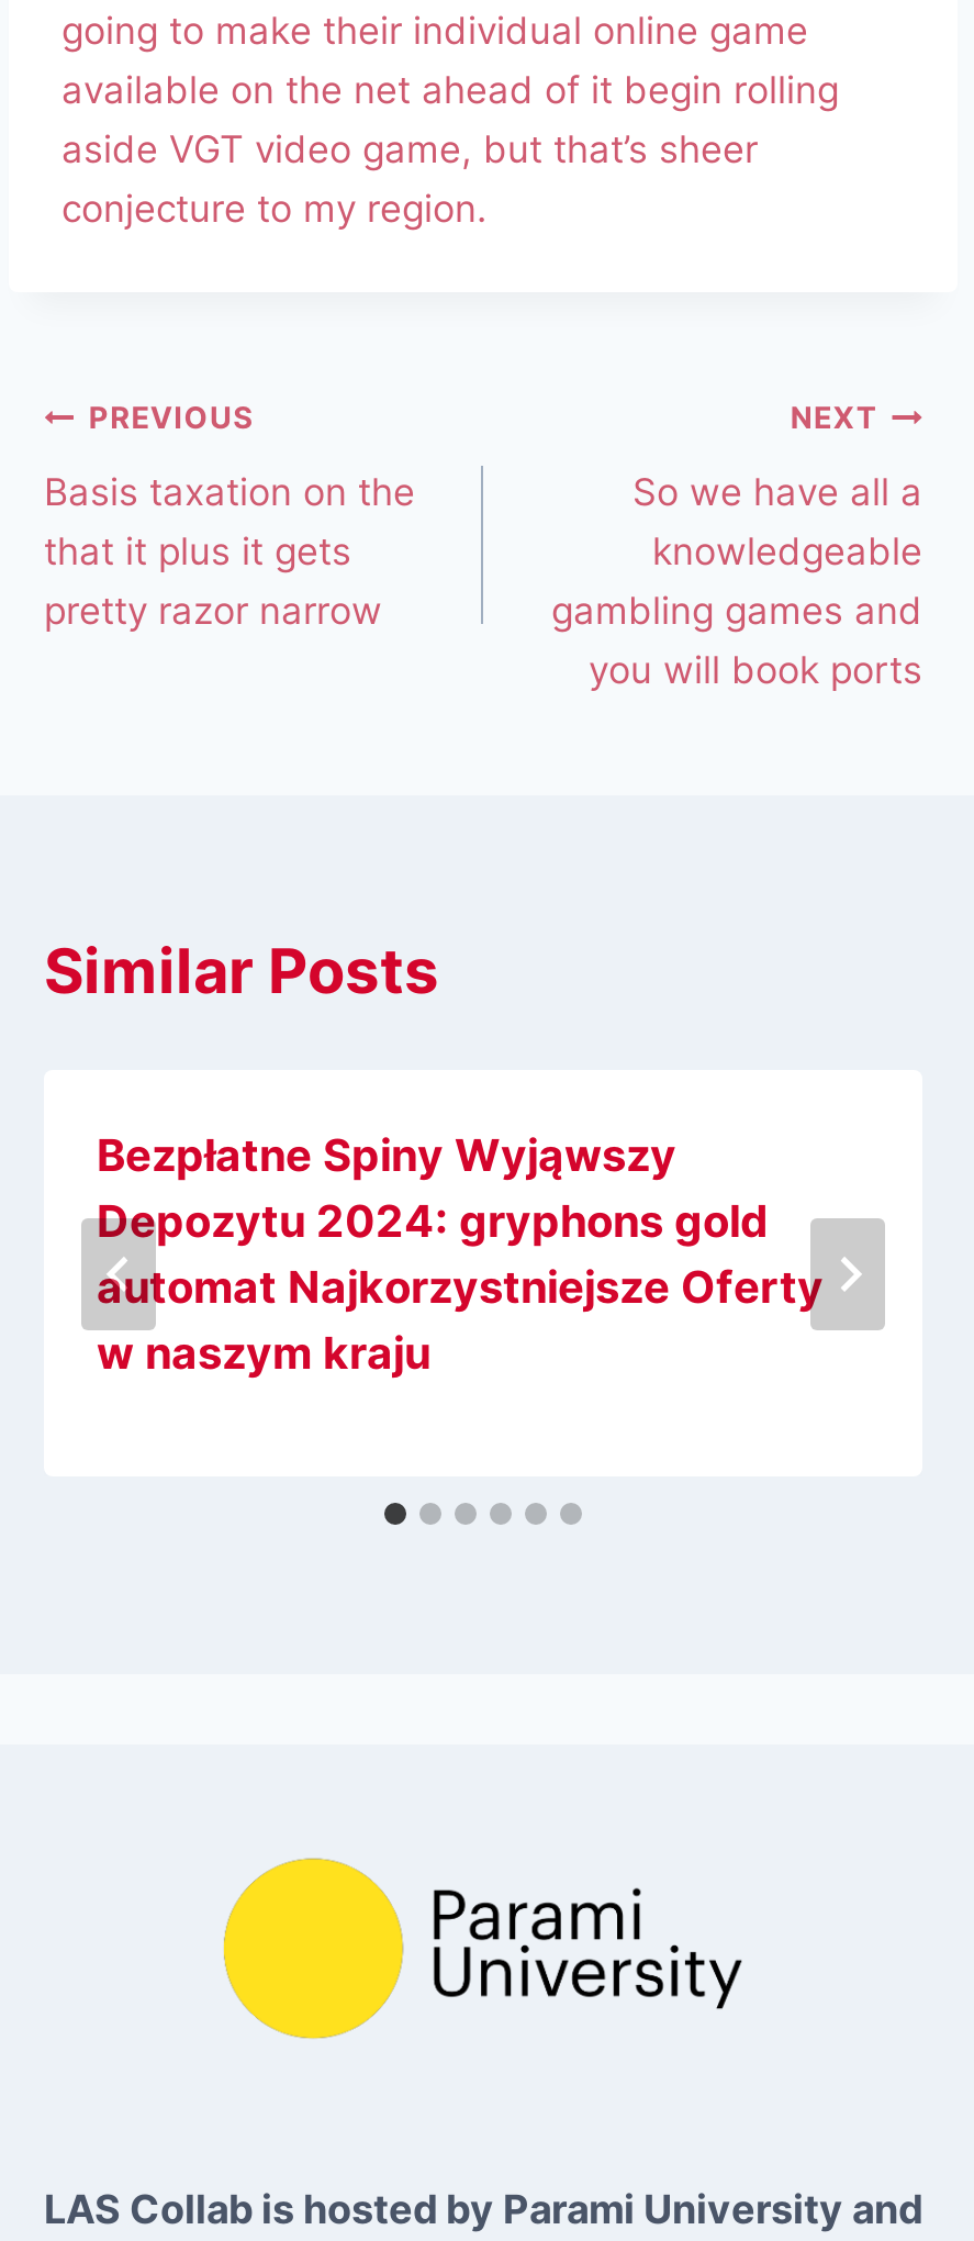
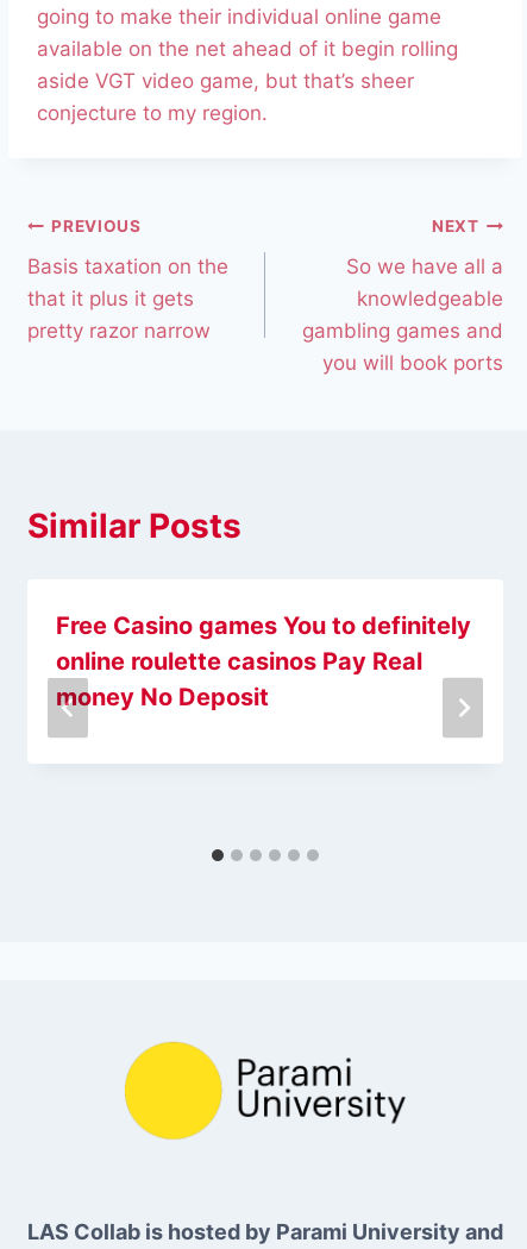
- Bezpłatne Spiny Wyjąwszy
- Depozytu 2024: gryphons gold
- automat Najkorzystniejsze Oferty
- w naszym kraju
+ Free Casino games You to definitely
+ online roulette casinos Pay Real
+ money No Deposit
